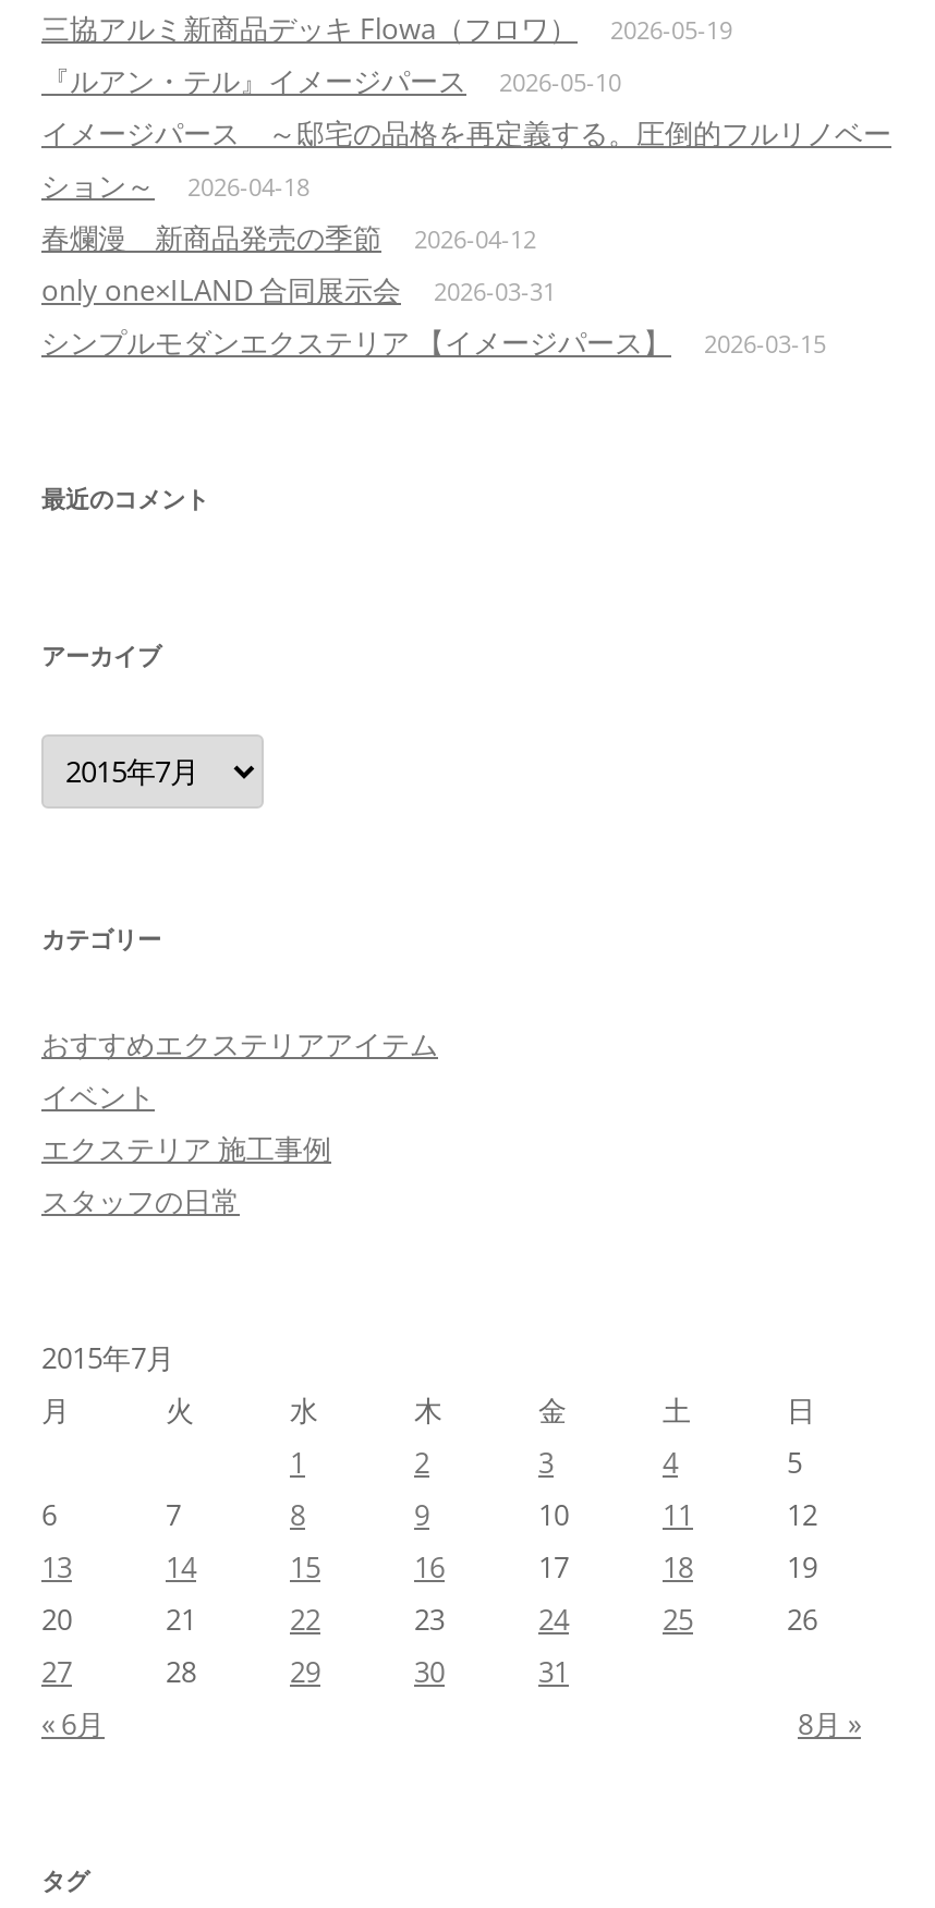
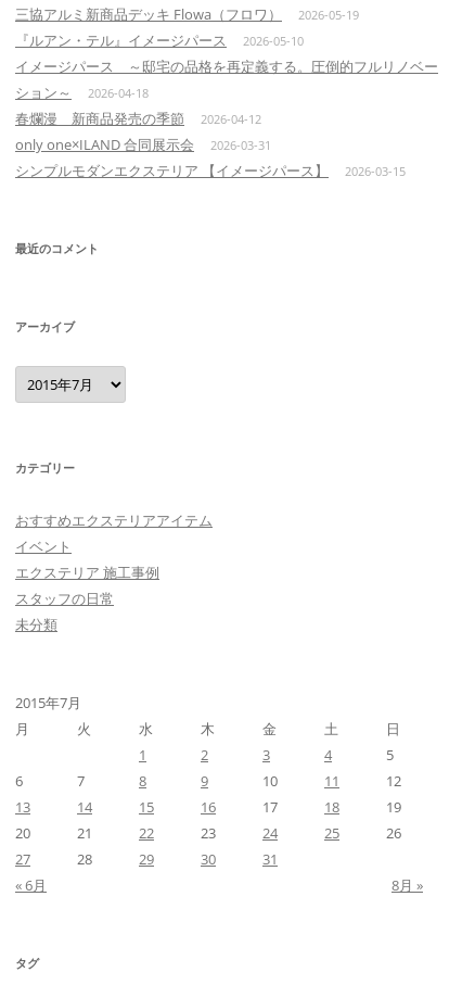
+ 未分類
